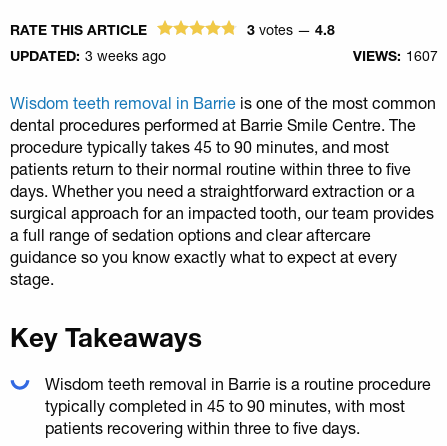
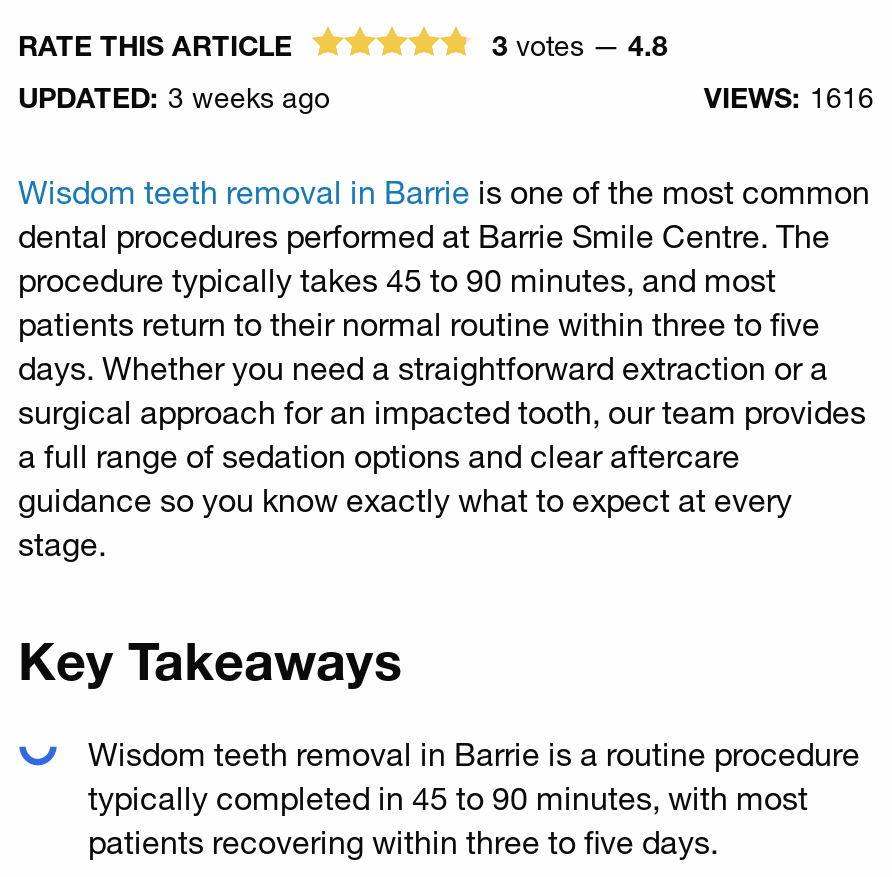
- VIEWS: 1607
+ VIEWS: 1616
